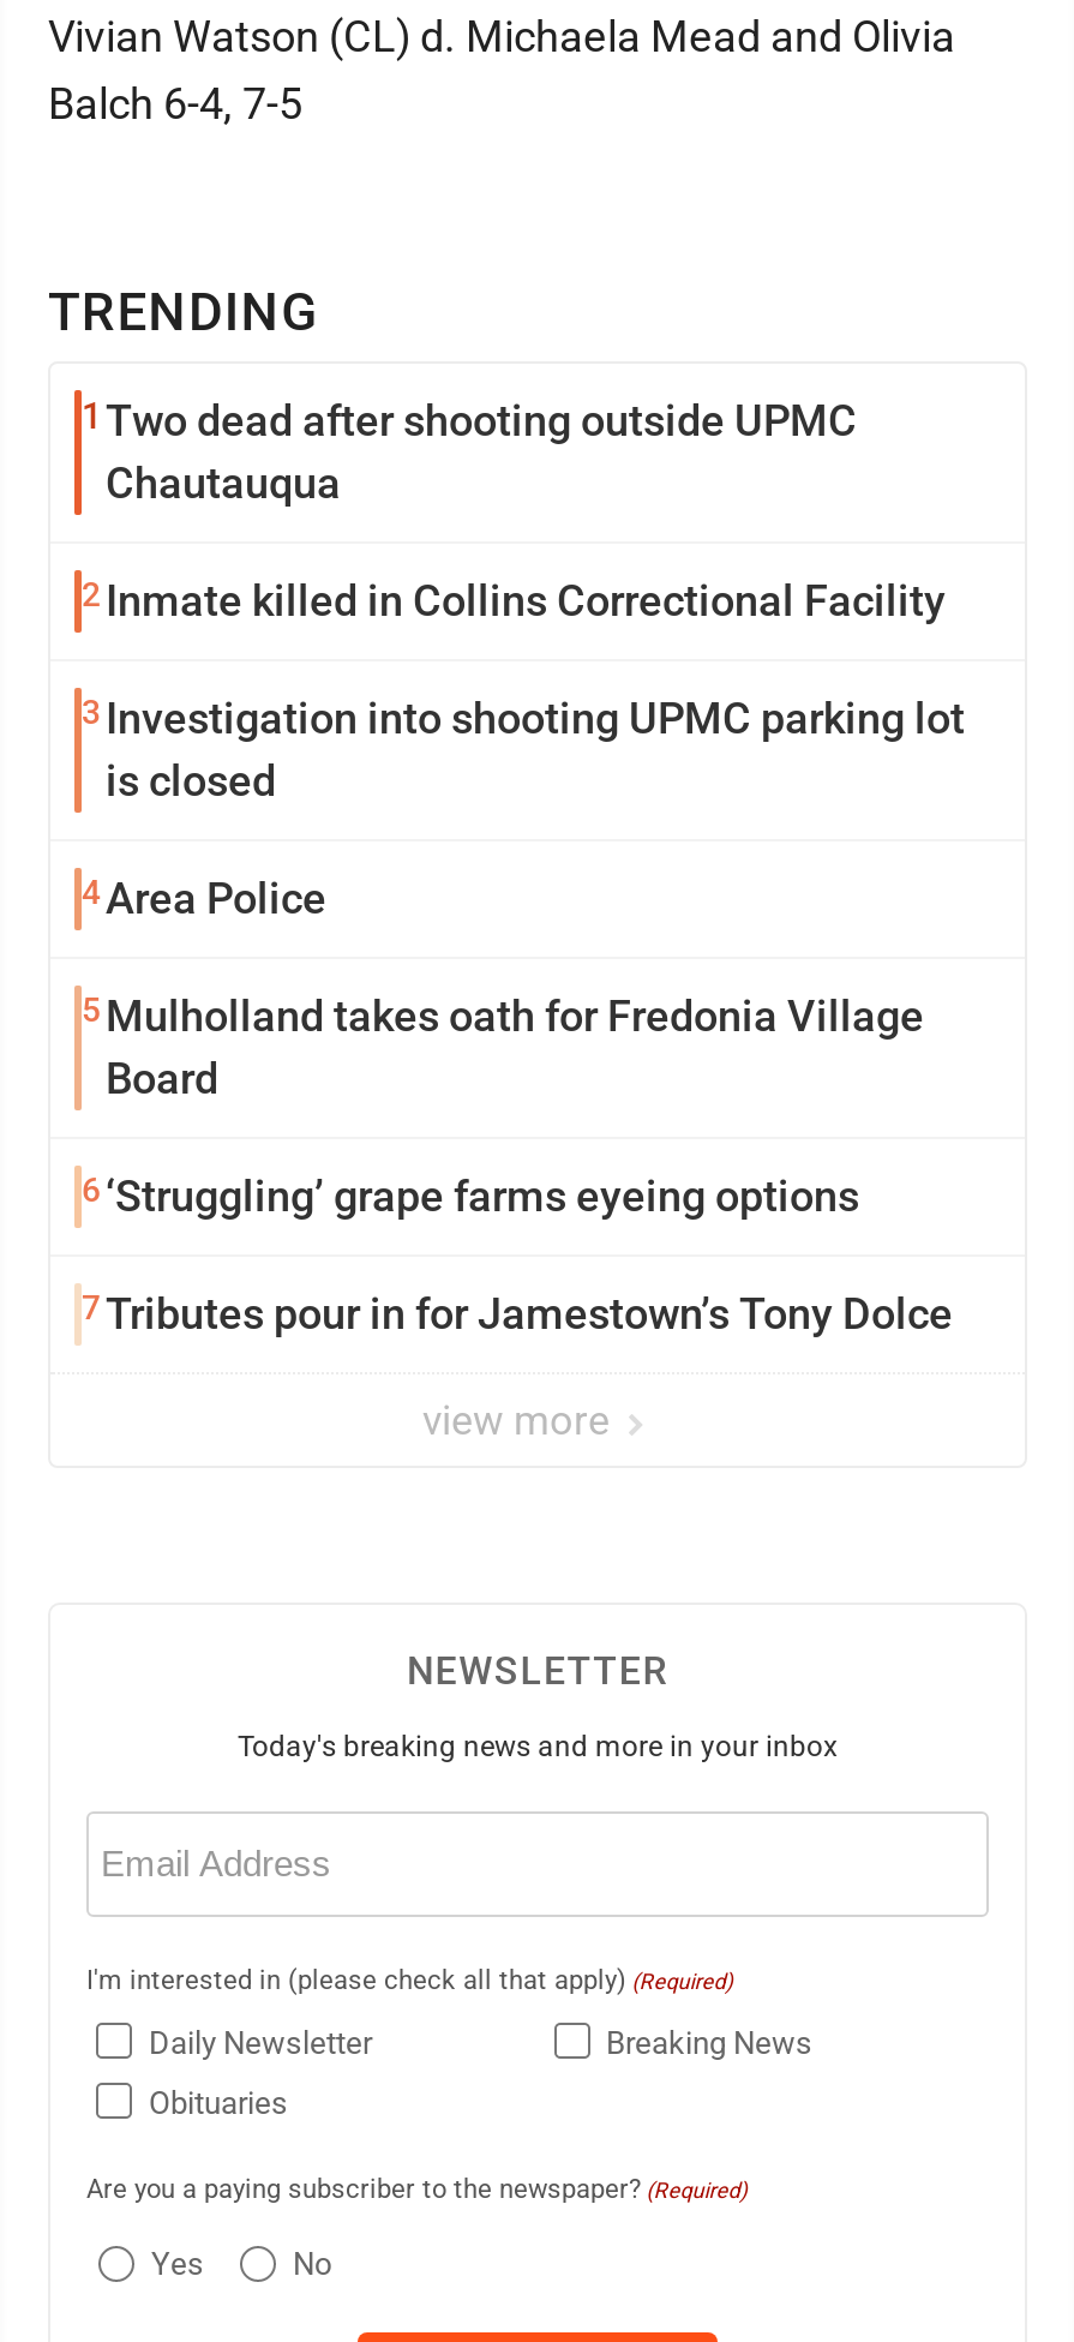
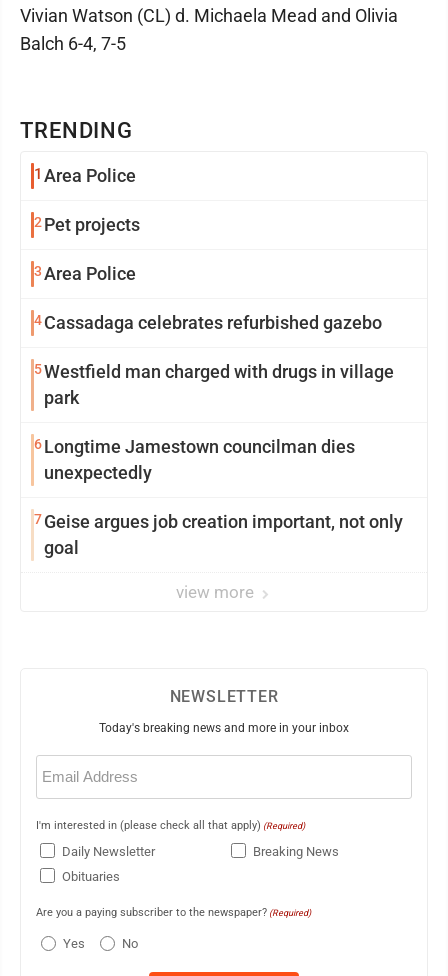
- 1 Two dead after shooting outside UPMC
- Chautauqua
+ 1 Area Police

- 2 Inmate killed in Collins Correctional Facility
+ 2 Pet projects

- 3 Investigation into shooting UPMC parking lot
- is closed
+ 3 Area Police

- 4 Area Police
+ 4 Cassadaga celebrates refurbished gazebo

- 5 Mulholland takes oath for Fredonia Village
- Board
+ 5 Westfield man charged with drugs in village
+ park

- 6 ‘Struggling’ grape farms eyeing options
+ 6 Longtime Jamestown councilman dies
+ unexpectedly

- 7 Tributes pour in for Jamestown’s Tony Dolce
+ 7 Geise argues job creation important, not only
+ goal
